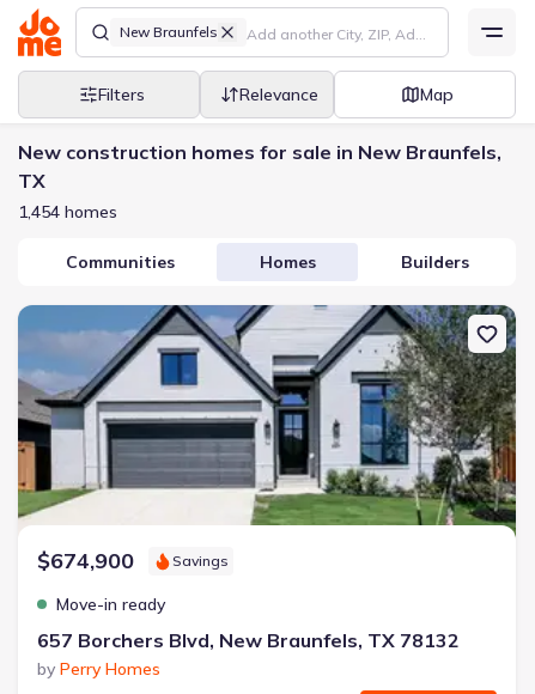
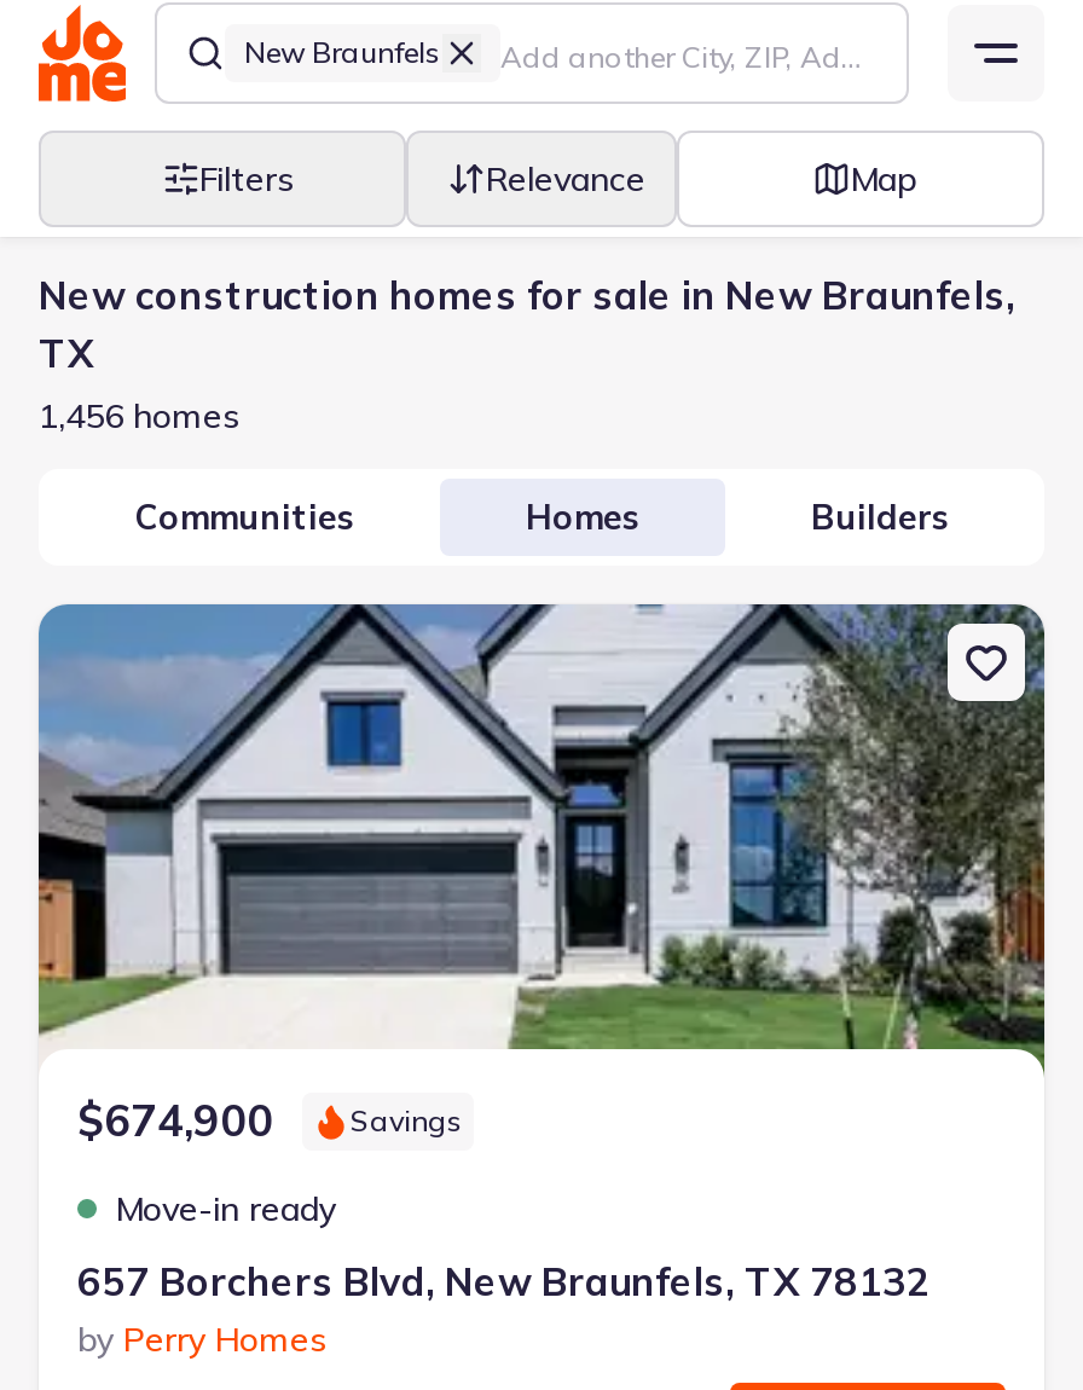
- 1,454 homes
+ 1,456 homes
